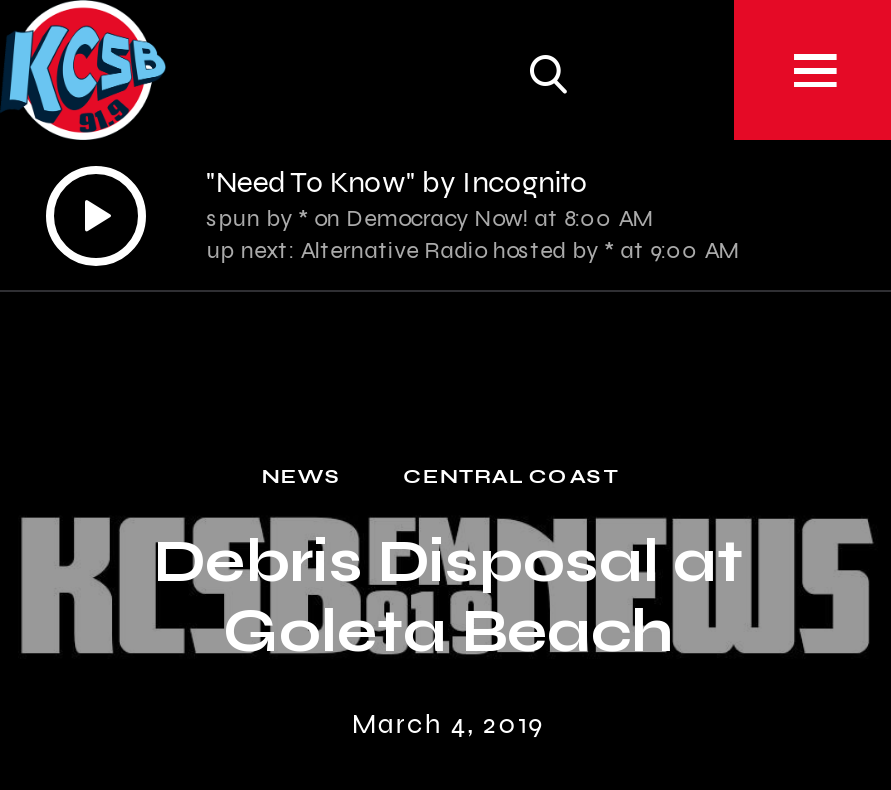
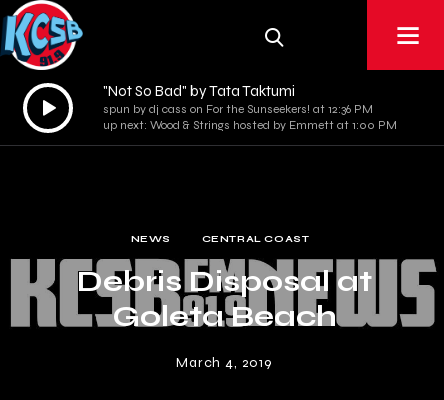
- "Need To Know" by Incognito
- spun by * on Democracy Now! at 8:00 AM
- up next: Alternative Radio hosted by * at 9:00 AM
+ "Not So Bad" by Tata Taktumi
+ spun by dj cass on For the Sunseekers! at 12:36 PM
+ up next: Wood & Strings hosted by Emmett at 1:00 PM
